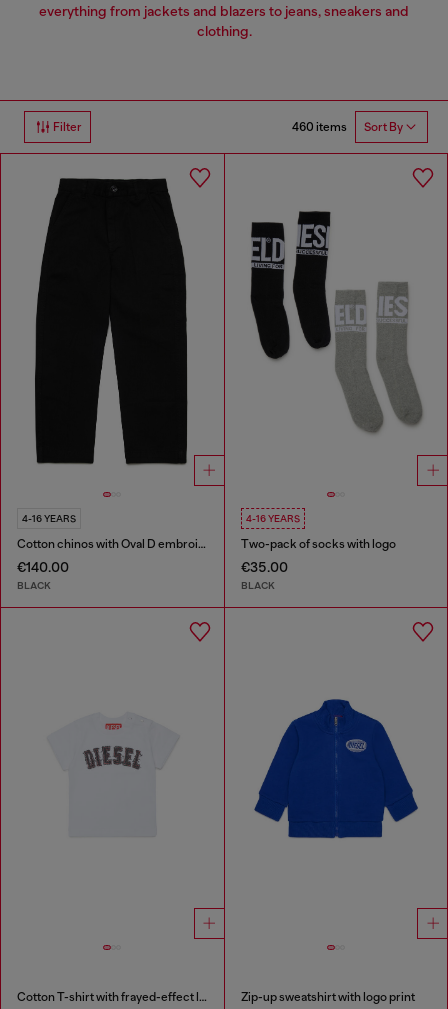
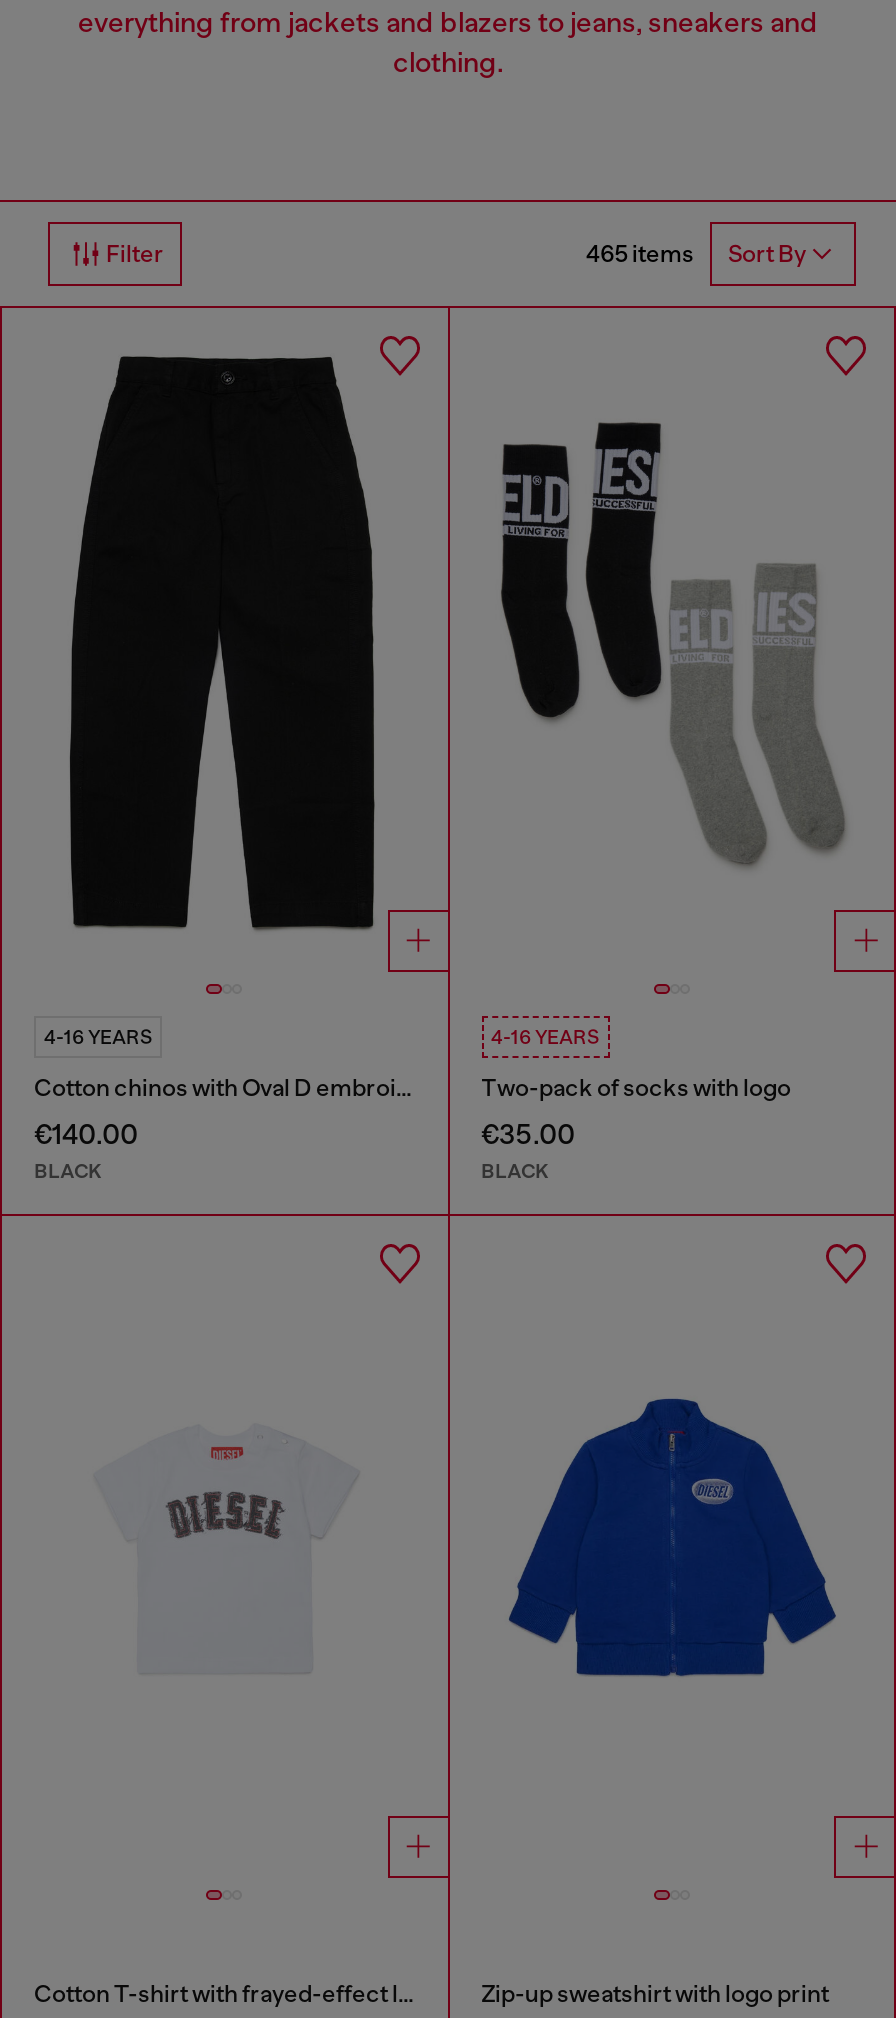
- 460 items Sort By
+ 465 items Sort By
